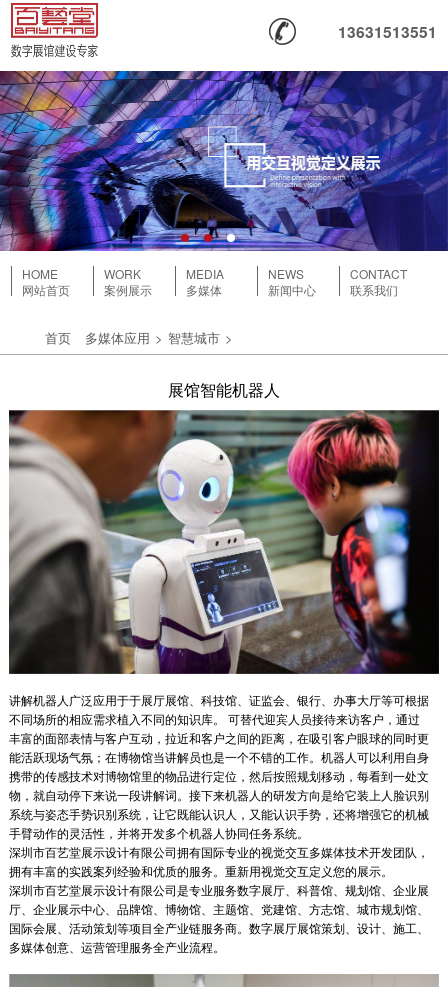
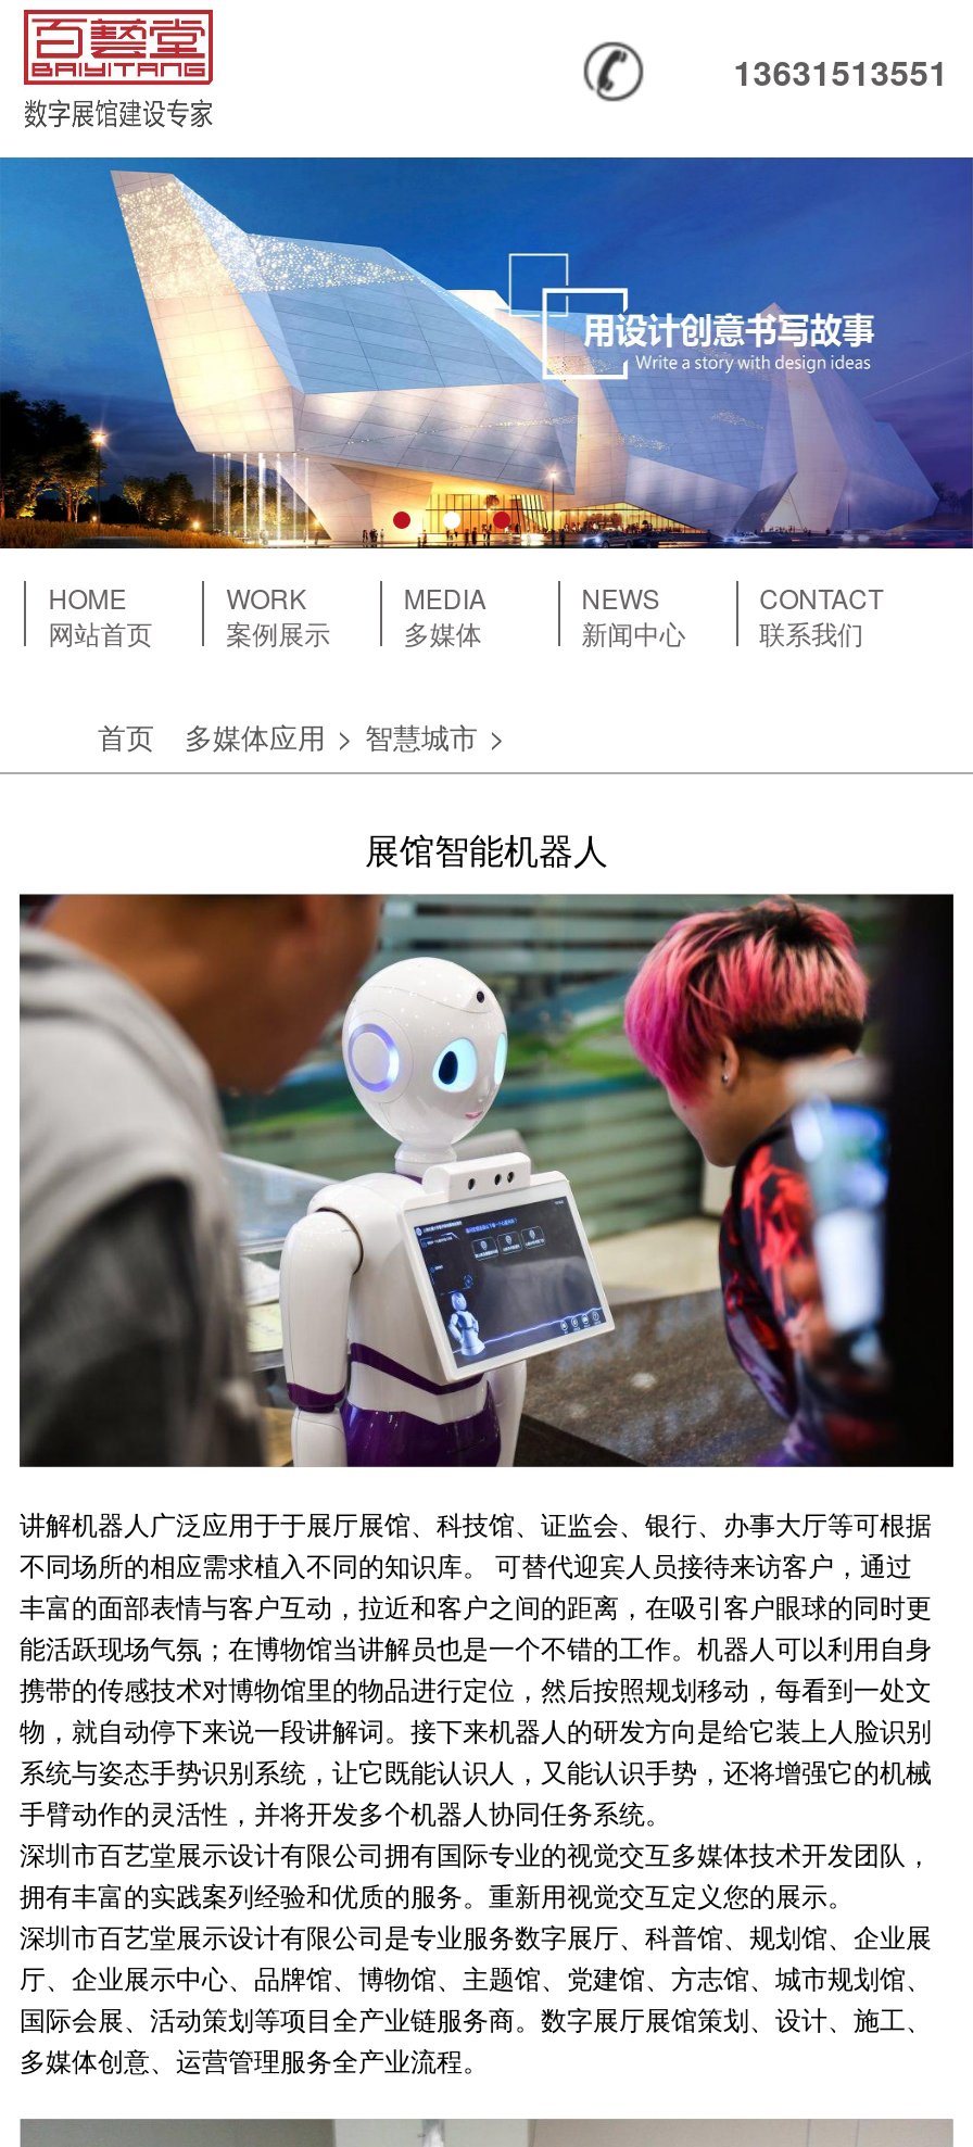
- [image]
+ [image]
